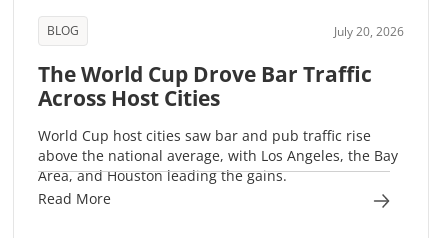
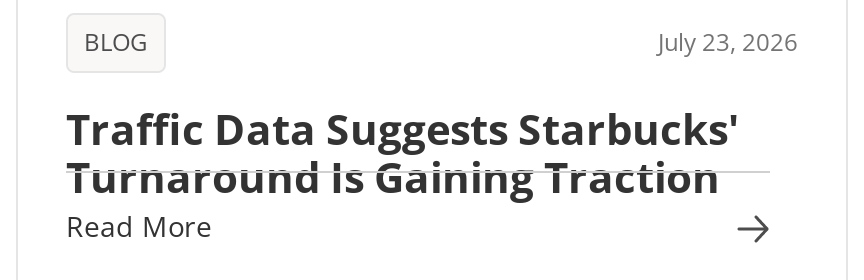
- July 20, 2026
- The World Cup Drove Bar Traffic
- Across Host Cities
- World Cup host cities saw bar and pub traffic rise
- above the national average, with Los Angeles, the Bay
- Area, and Houston leading the gains.
+ July 23, 2026
+ Traffic Data Suggests Starbucks'
+ Turnaround Is Gaining Traction
